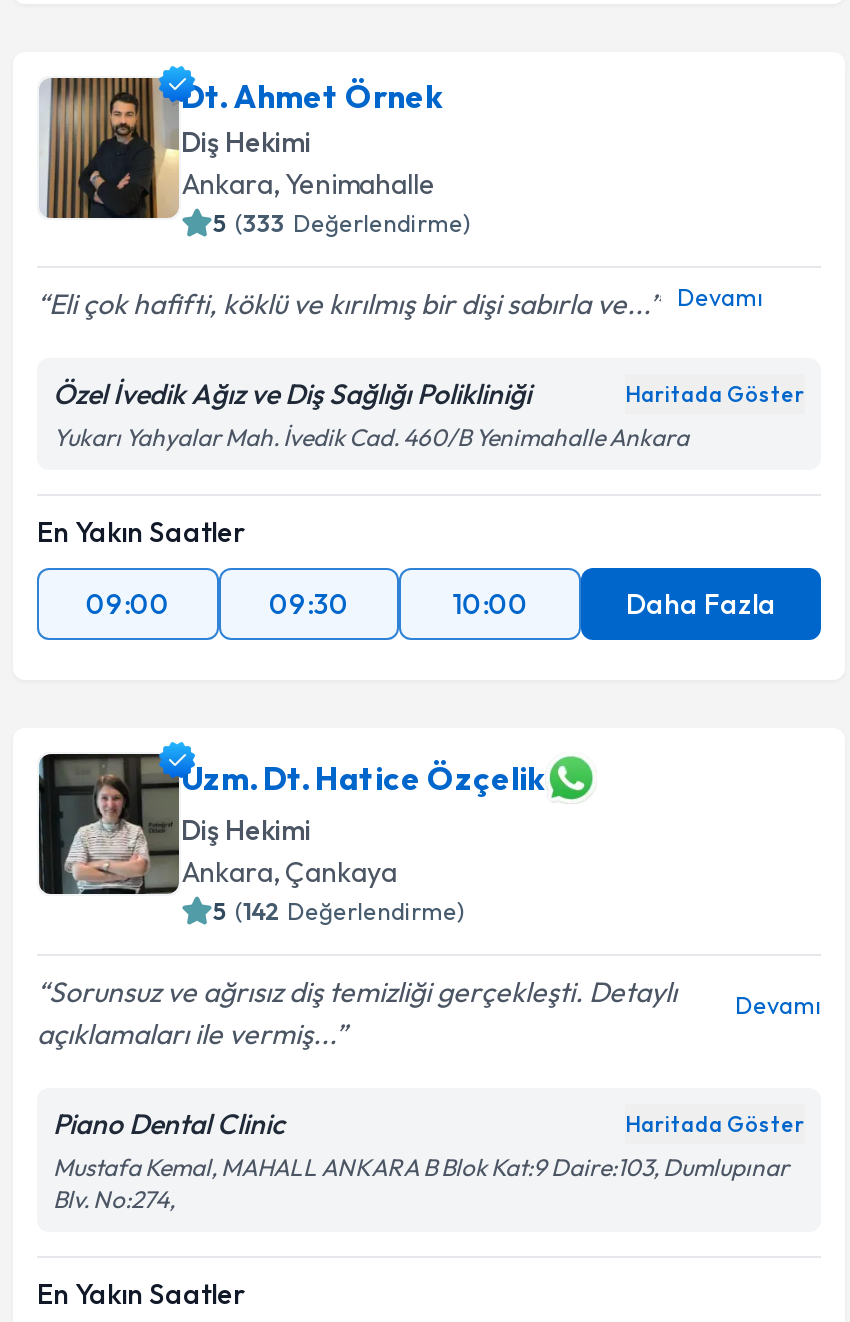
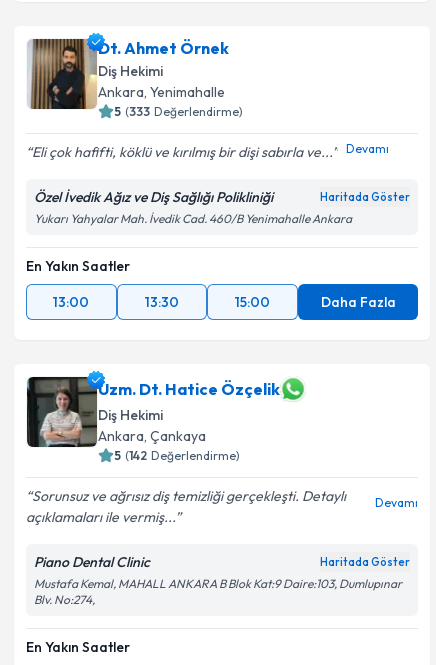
- 09:00
+ 13:00

- 09:30
+ 13:30

- 10:00
+ 15:00
